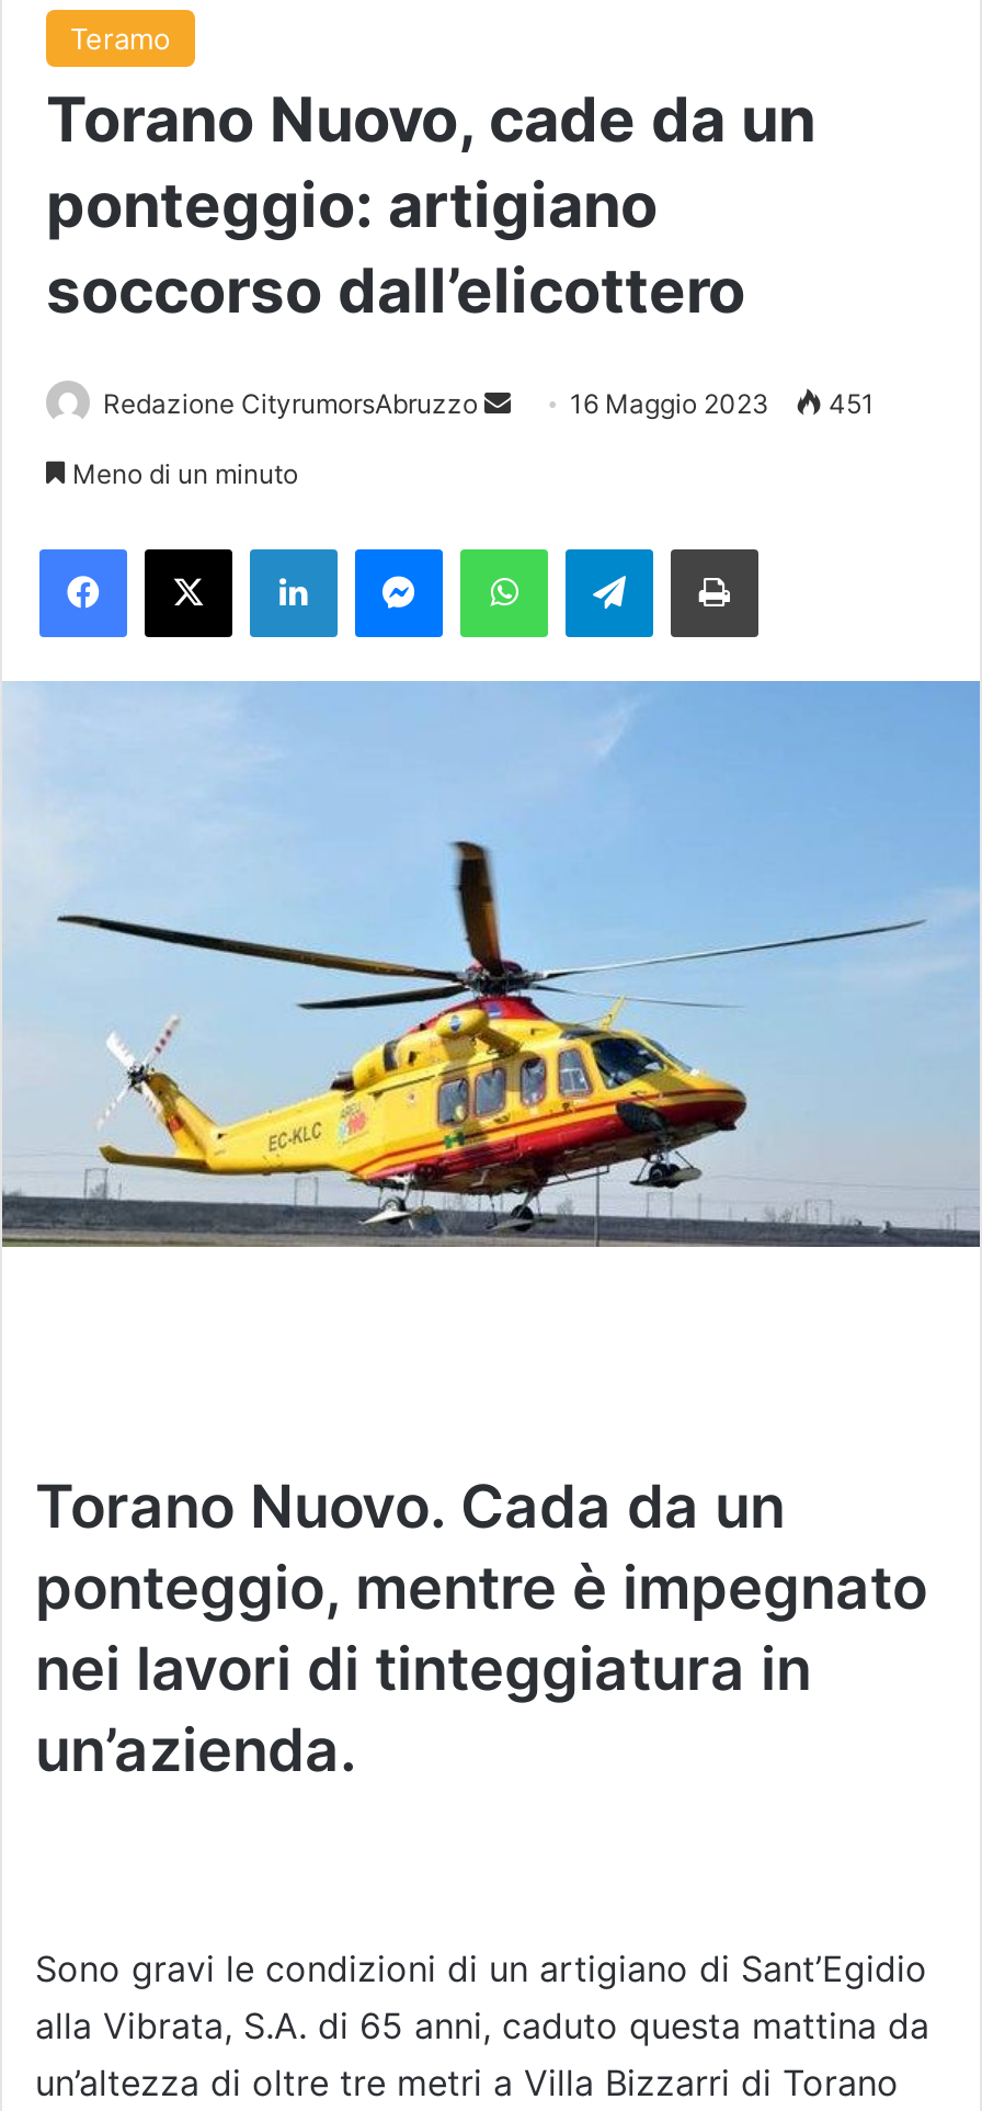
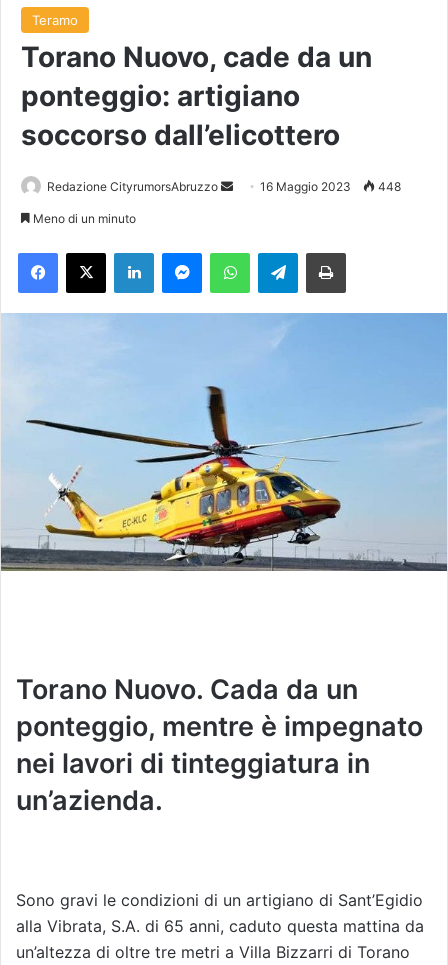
- 451
+ 448
